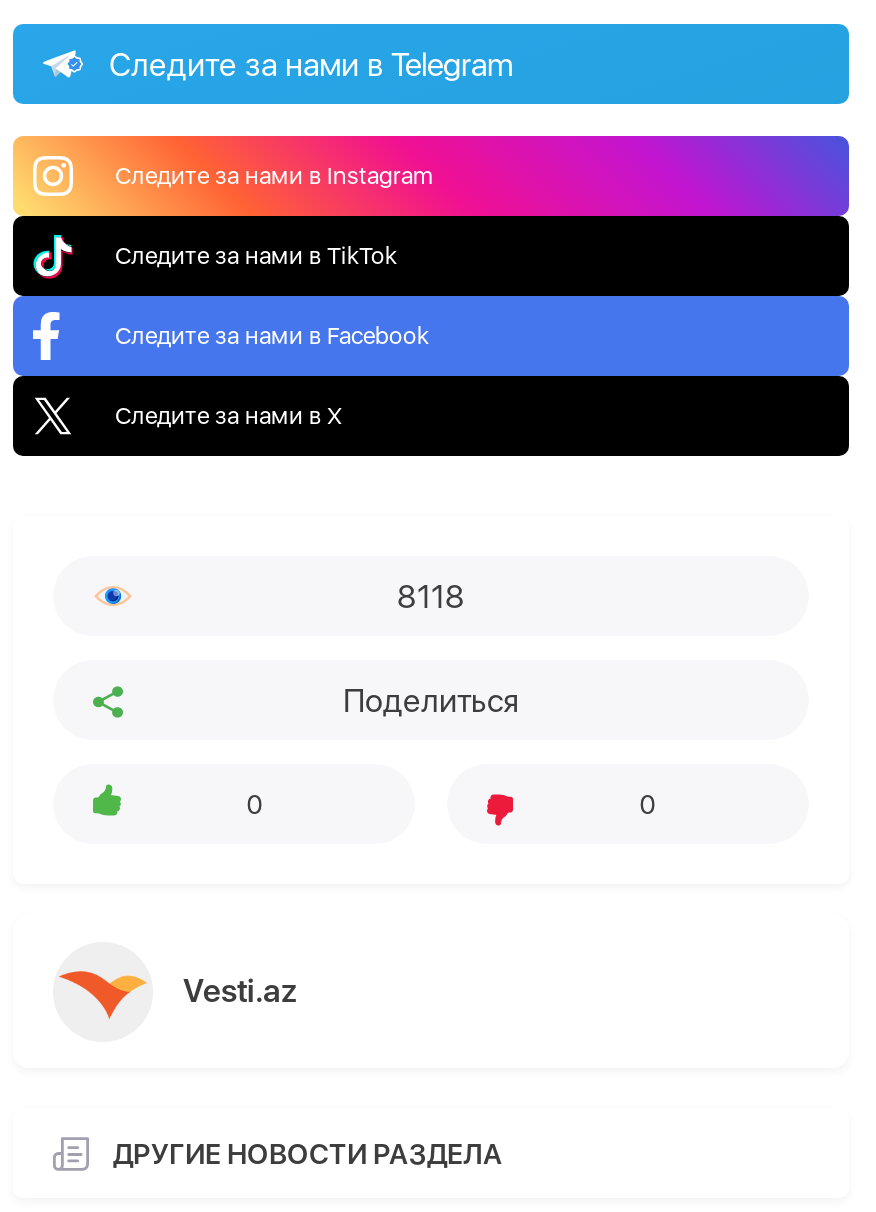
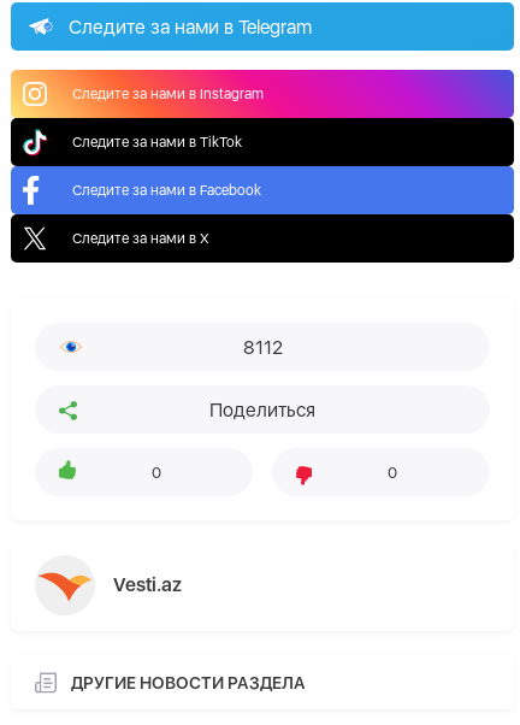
- 8118
+ 8112
